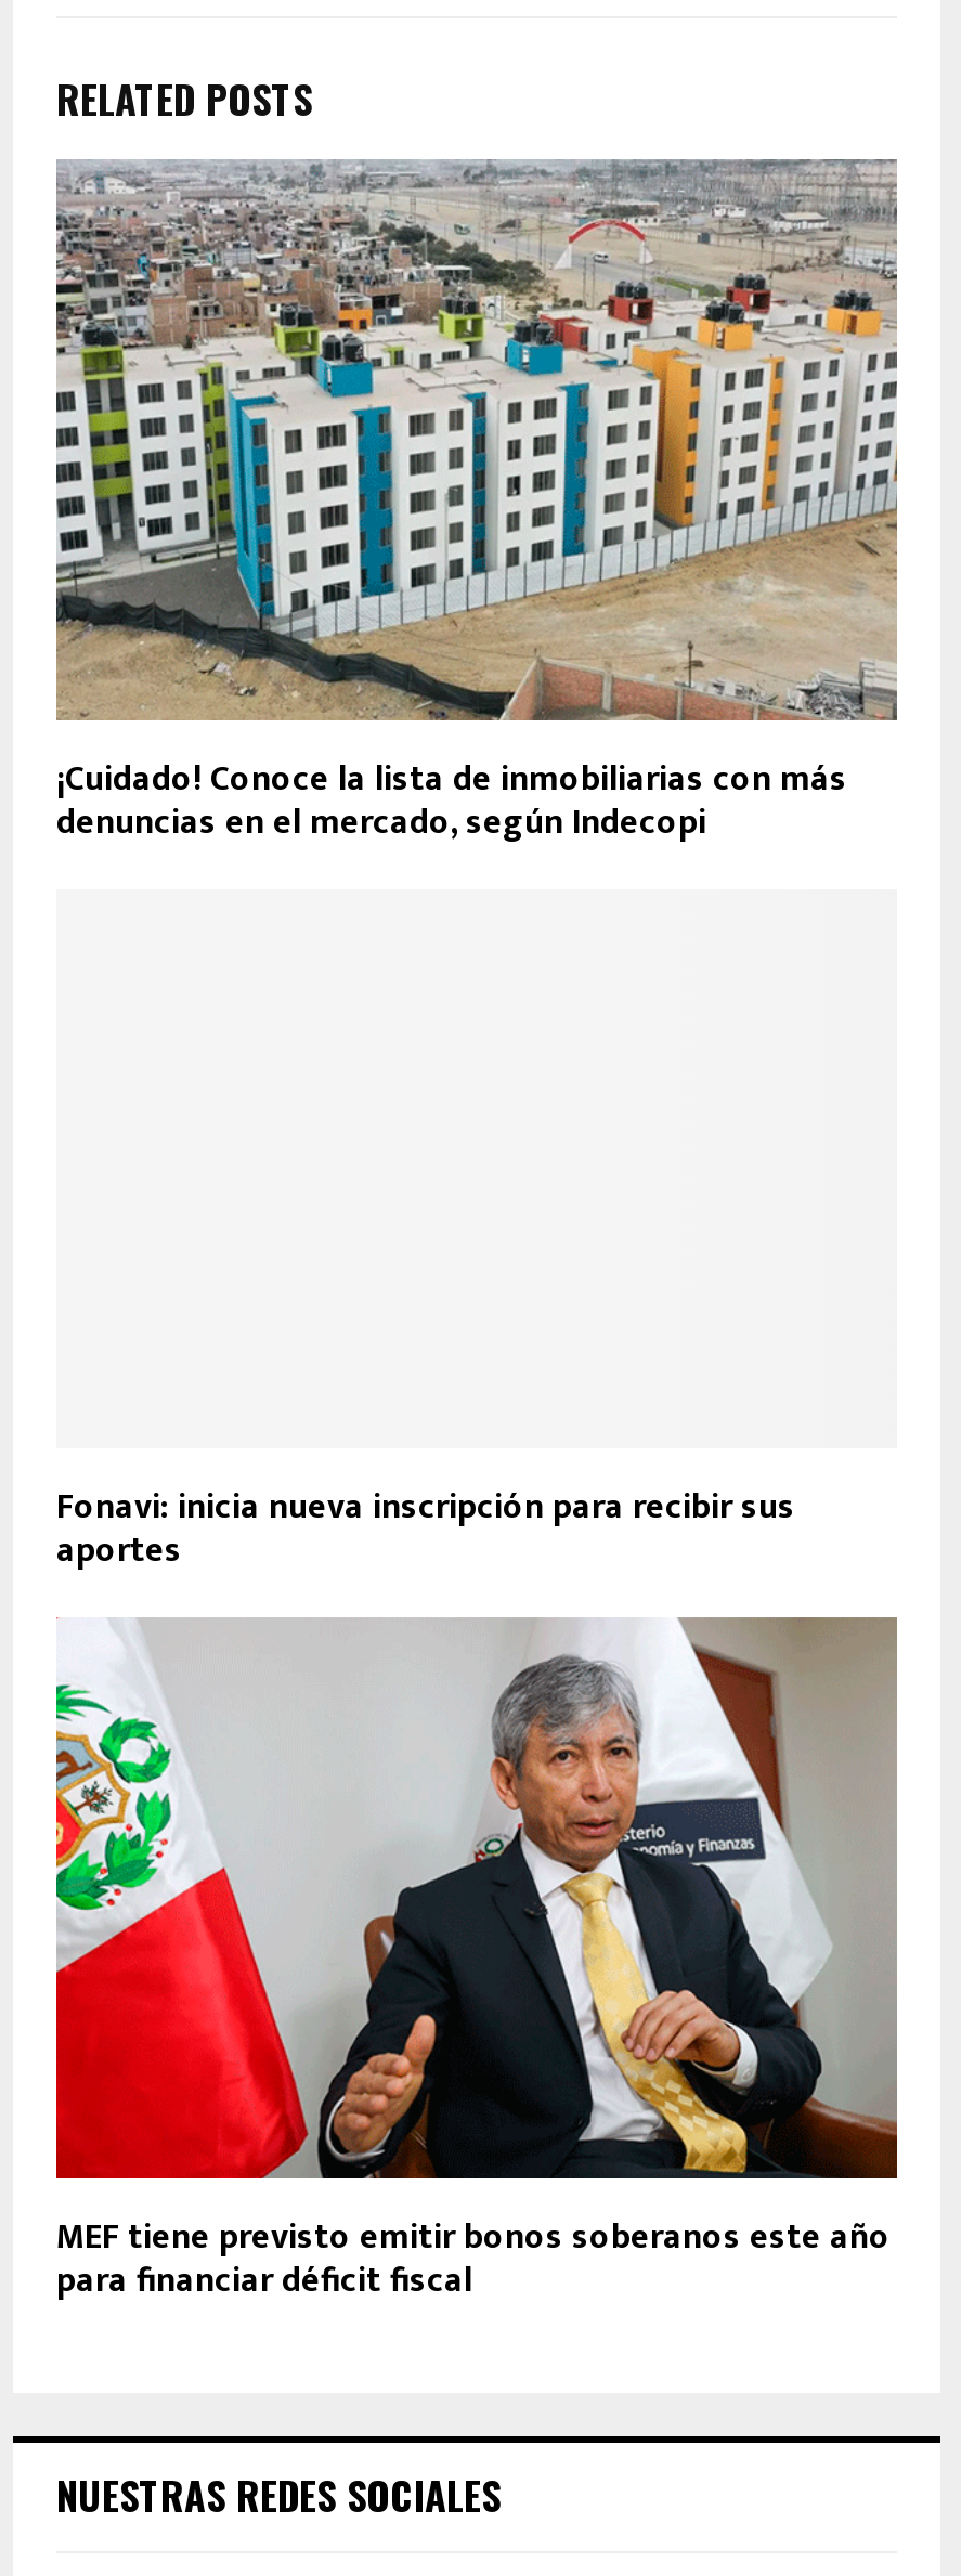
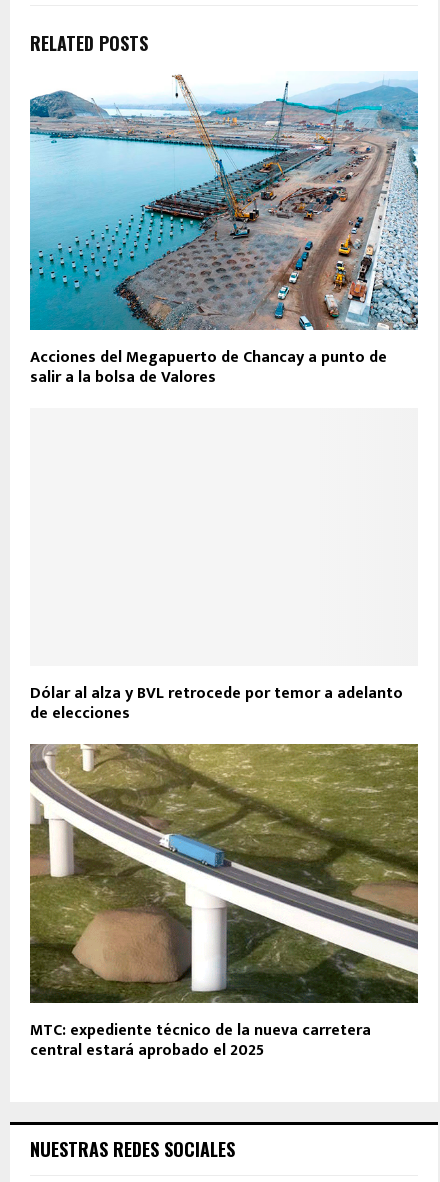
- [image]
- ¡Cuidado! Conoce la lista de inmobiliarias con más
- denuncias en el mercado, según Indecopi
+ [image]
+ Acciones del Megapuerto de Chancay a punto de
+ salir a la bolsa de Valores

- Fonavi: inicia nueva inscripción para recibir sus
- aportes
+ Dólar al alza y BVL retrocede por temor a adelanto
+ de elecciones

- [image]
- MEF tiene previsto emitir bonos soberanos este año
- para financiar déficit fiscal
+ [image]
+ MTC: expediente técnico de la nueva carretera
+ central estará aprobado el 2025
